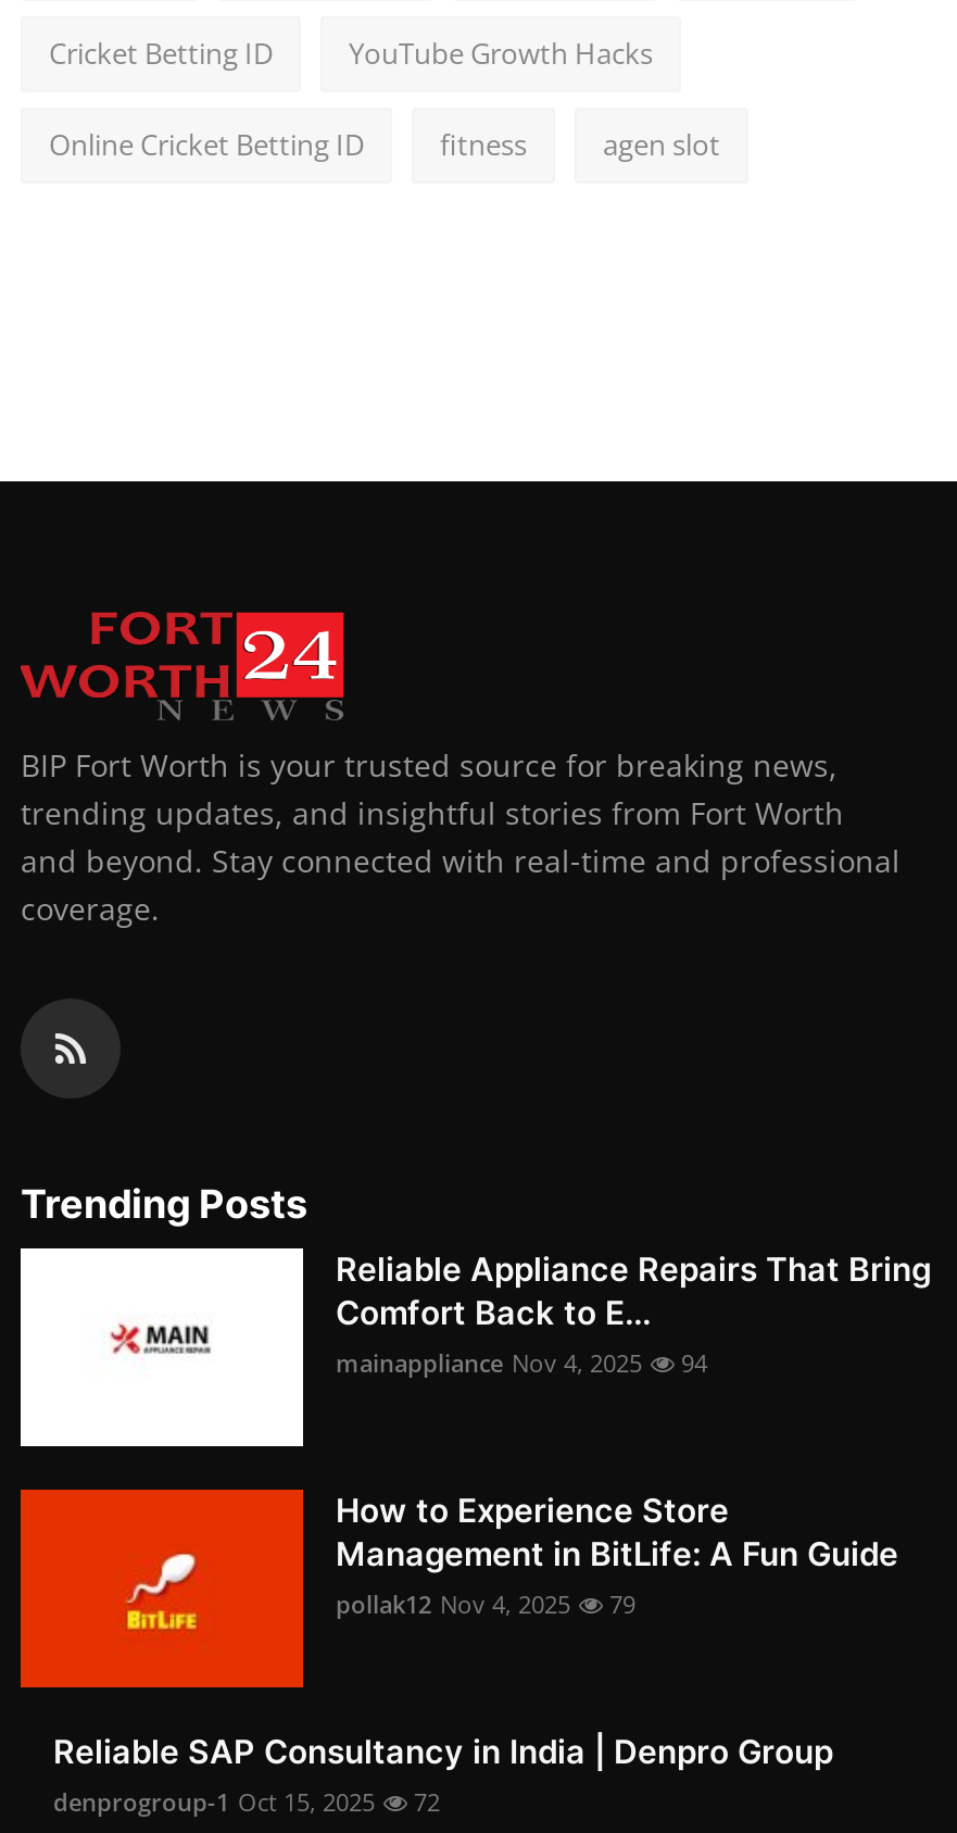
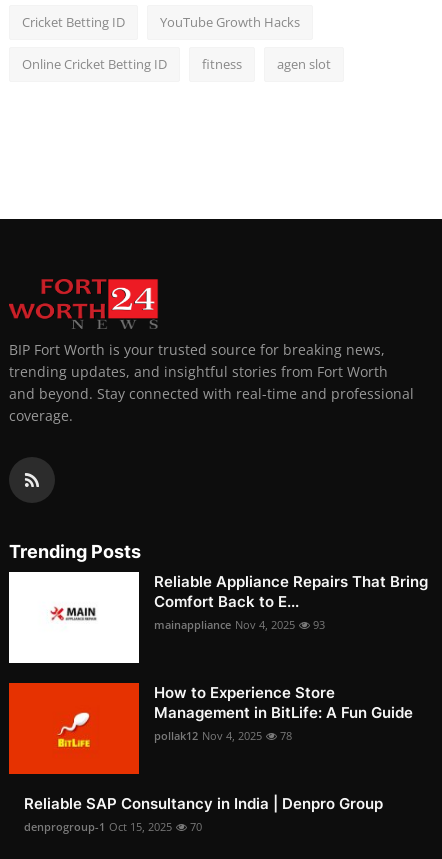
- mainappliance Nov 4, 2025 94
+ mainappliance Nov 4, 2025 93

- pollak12 Nov 4, 2025 79
+ pollak12 Nov 4, 2025 78

- denprogroup-1 Oct 15, 2025 72
+ denprogroup-1 Oct 15, 2025 70
